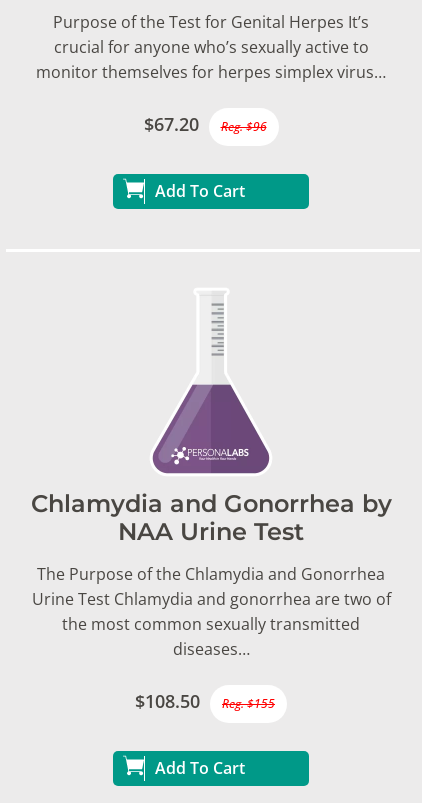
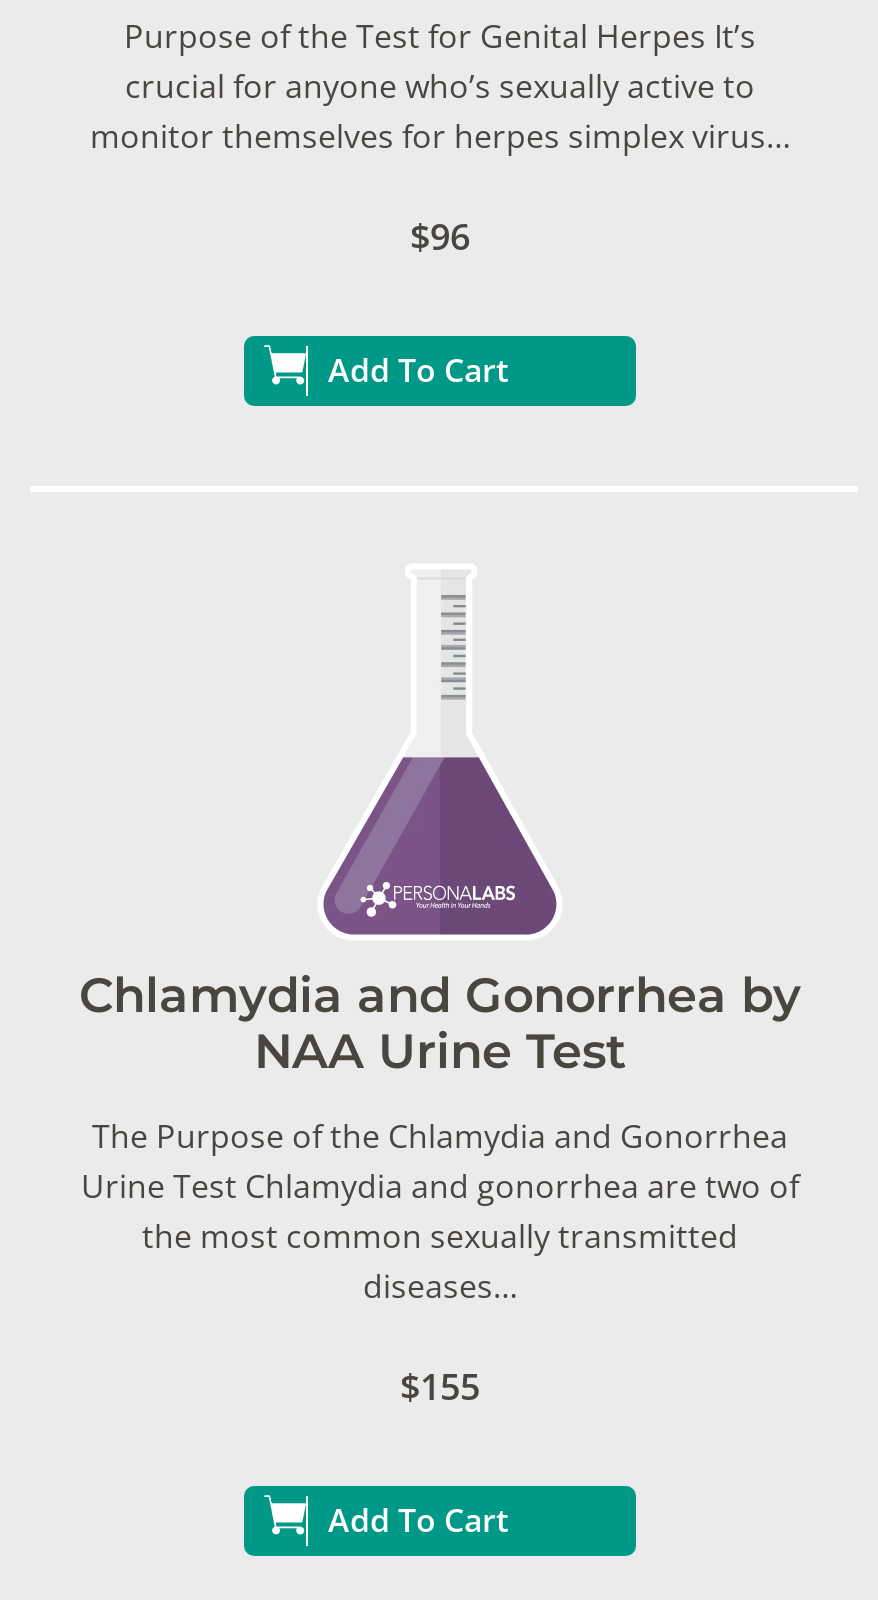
- $67.20
- Reg. $96
+ $96

- $108.50
- Reg. $155
+ $155
